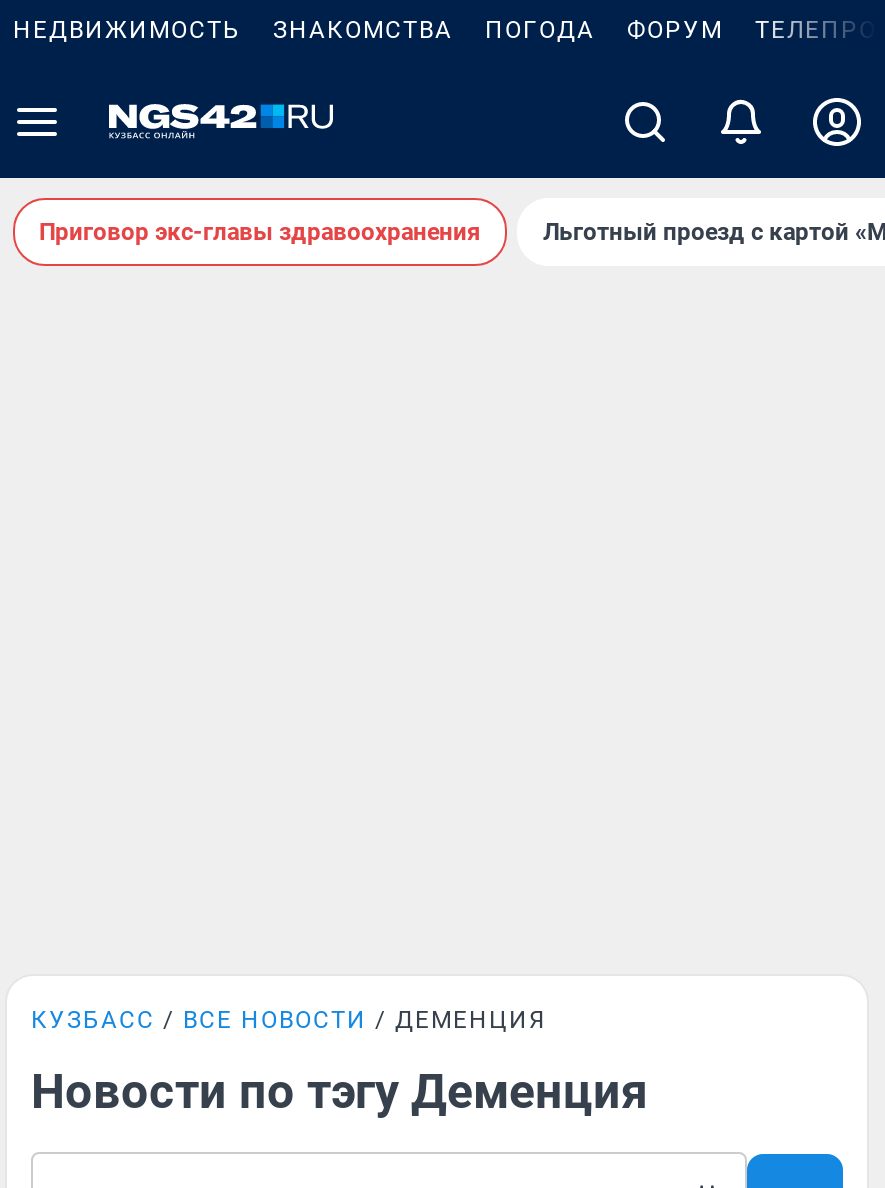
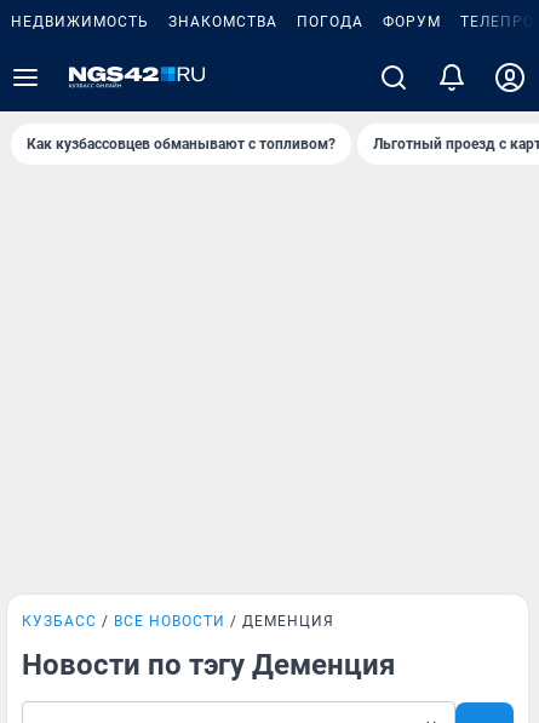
- Приговор экс-главы здравоохранения
+ Как кузбассовцев обманывают с топливом?
